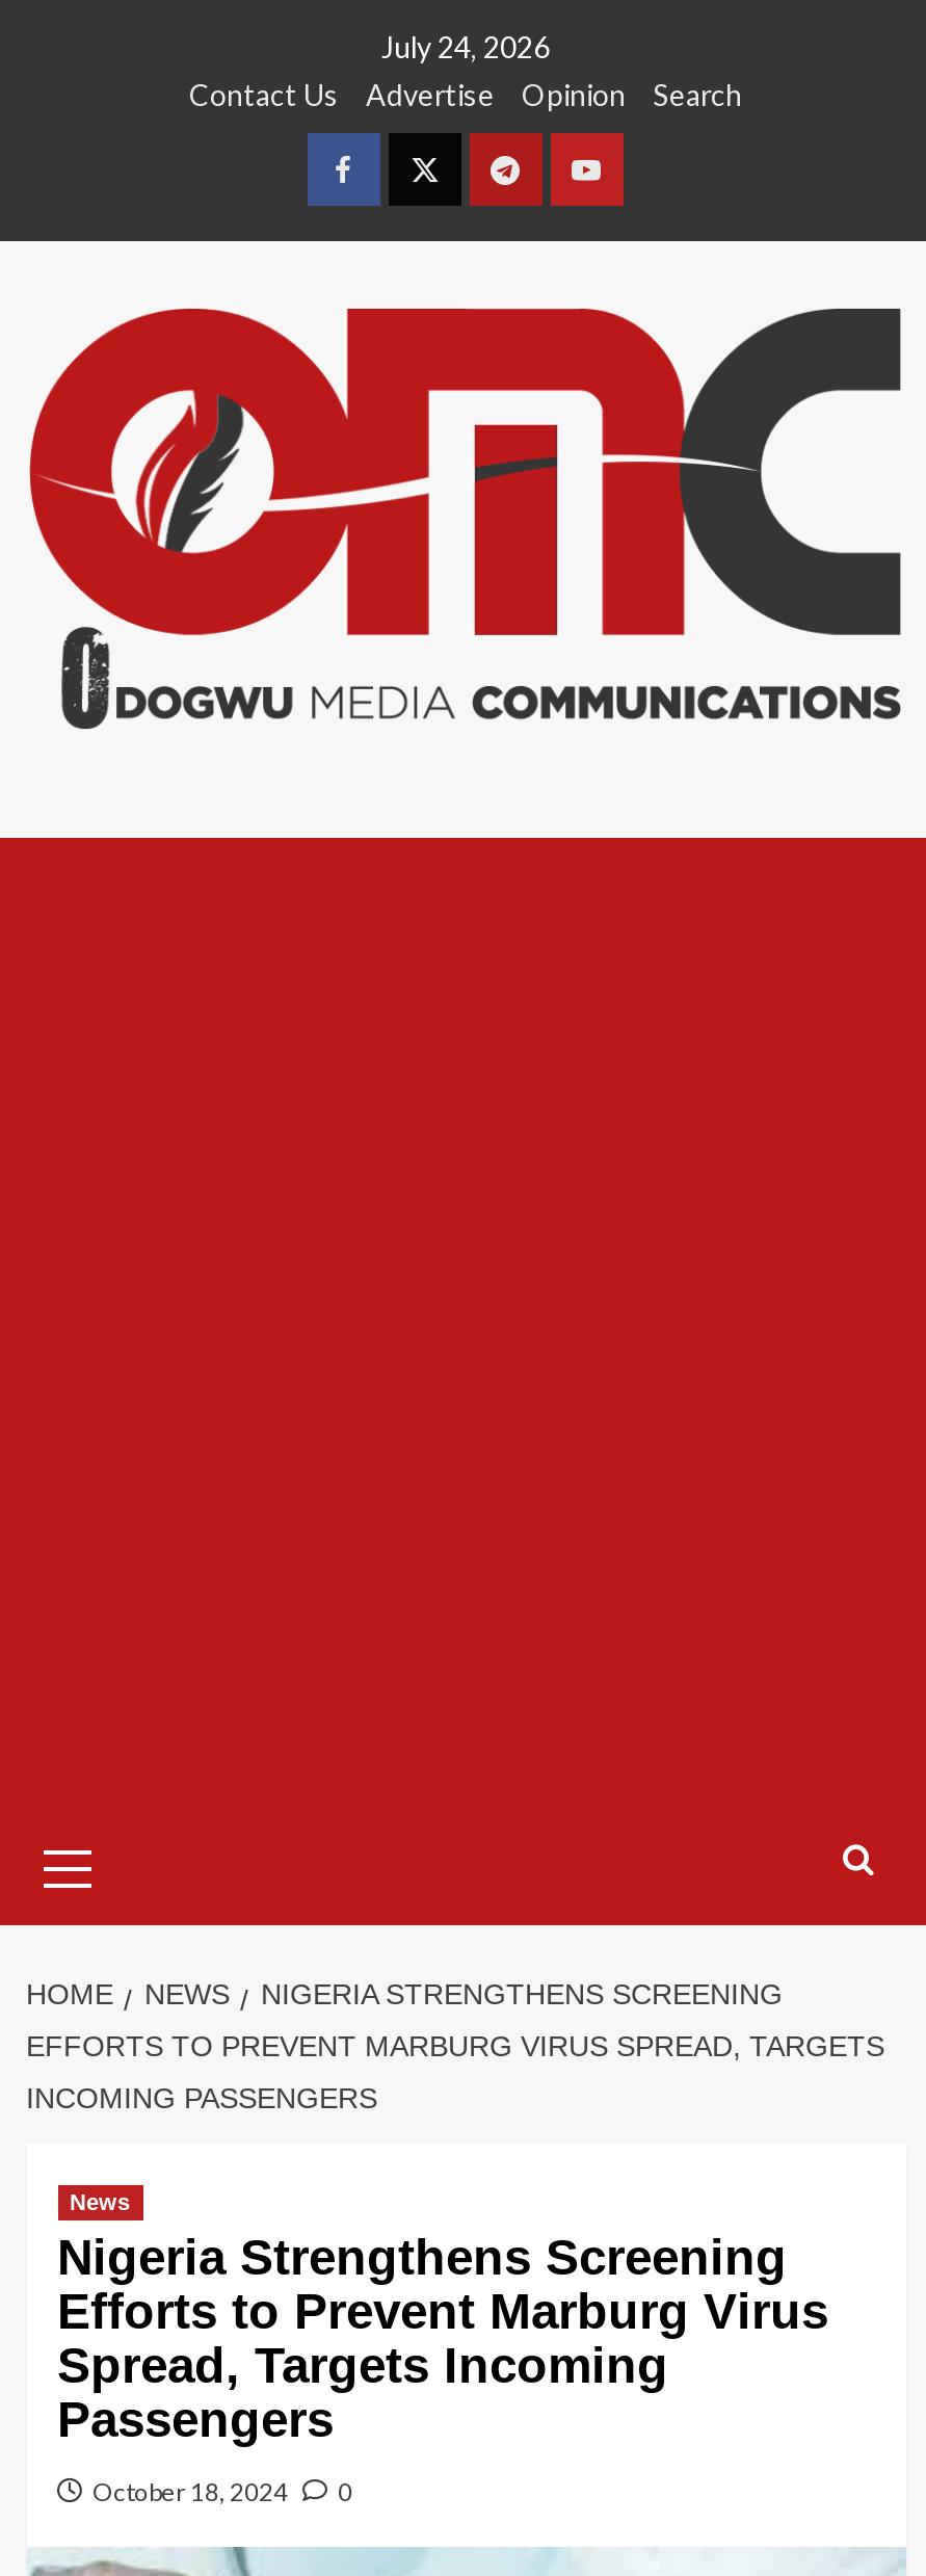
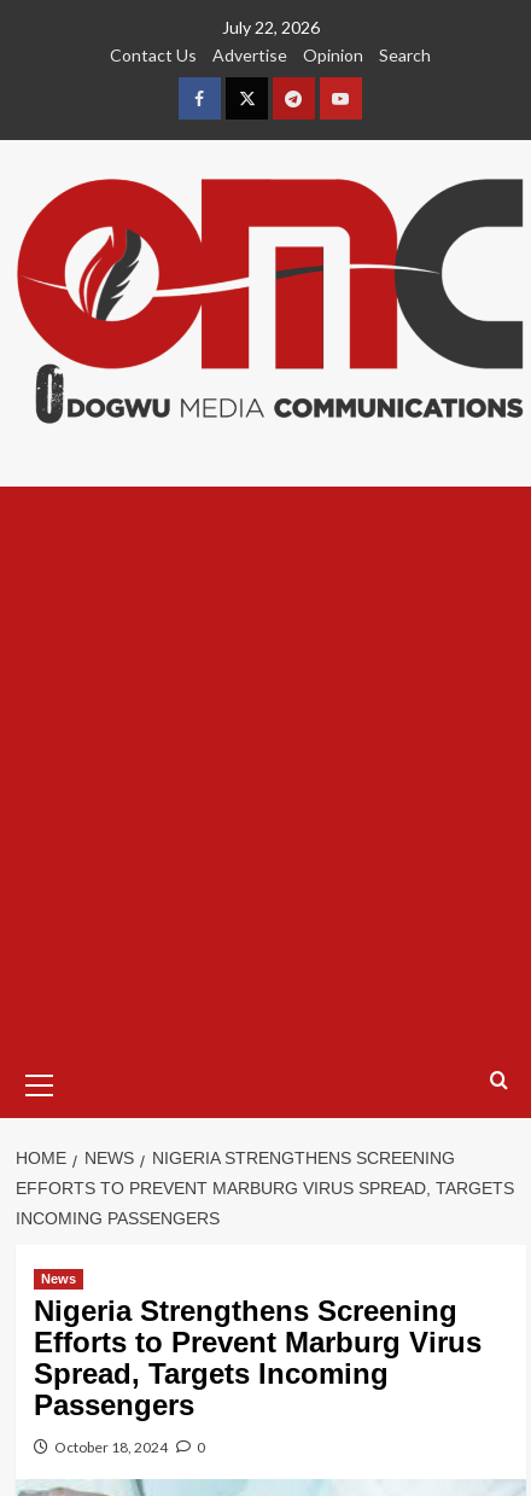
- July 24, 2026
+ July 22, 2026
